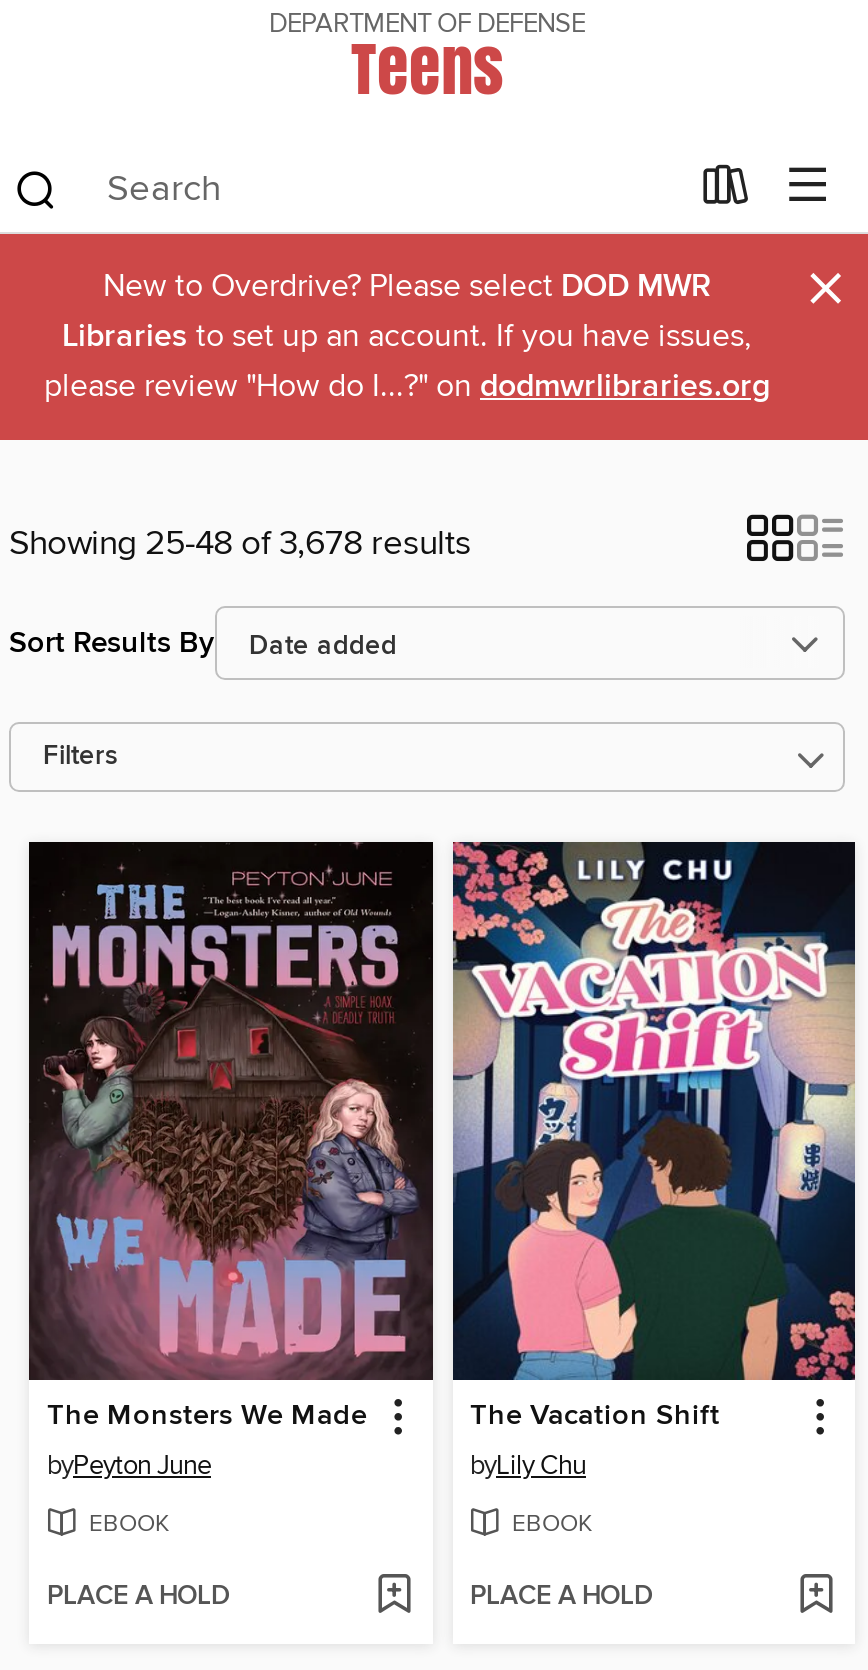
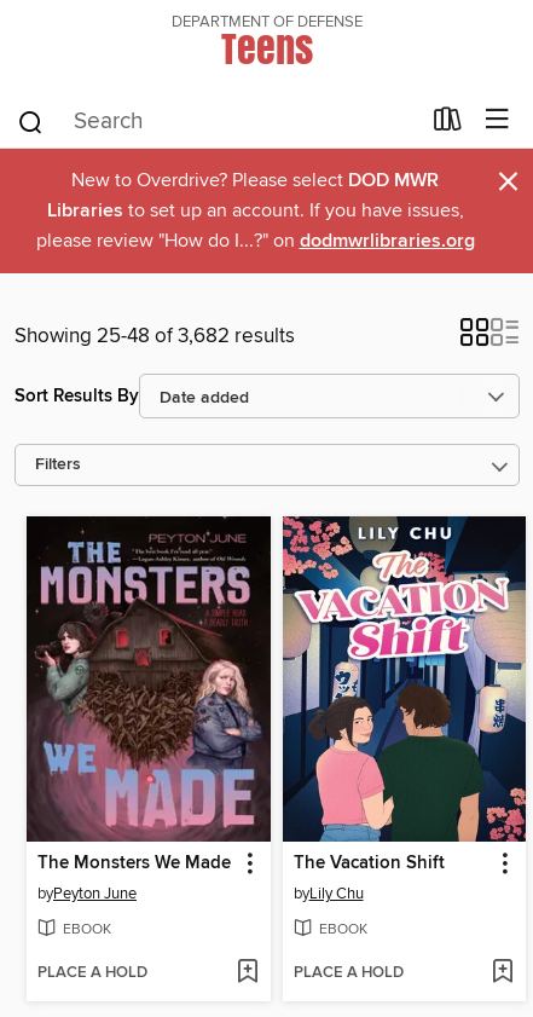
- Showing 25-48 of 3,678 results
+ Showing 25-48 of 3,682 results
